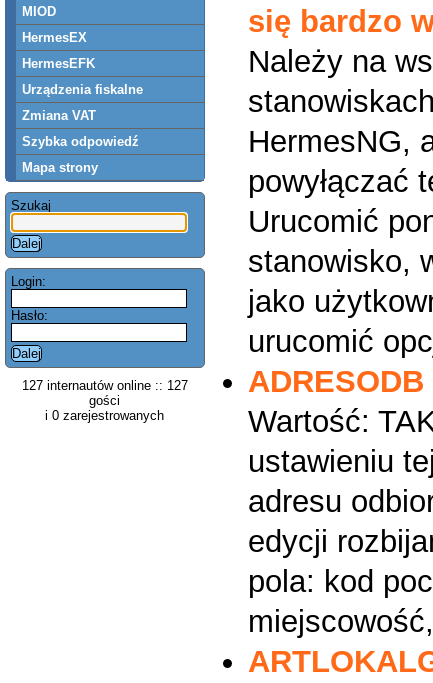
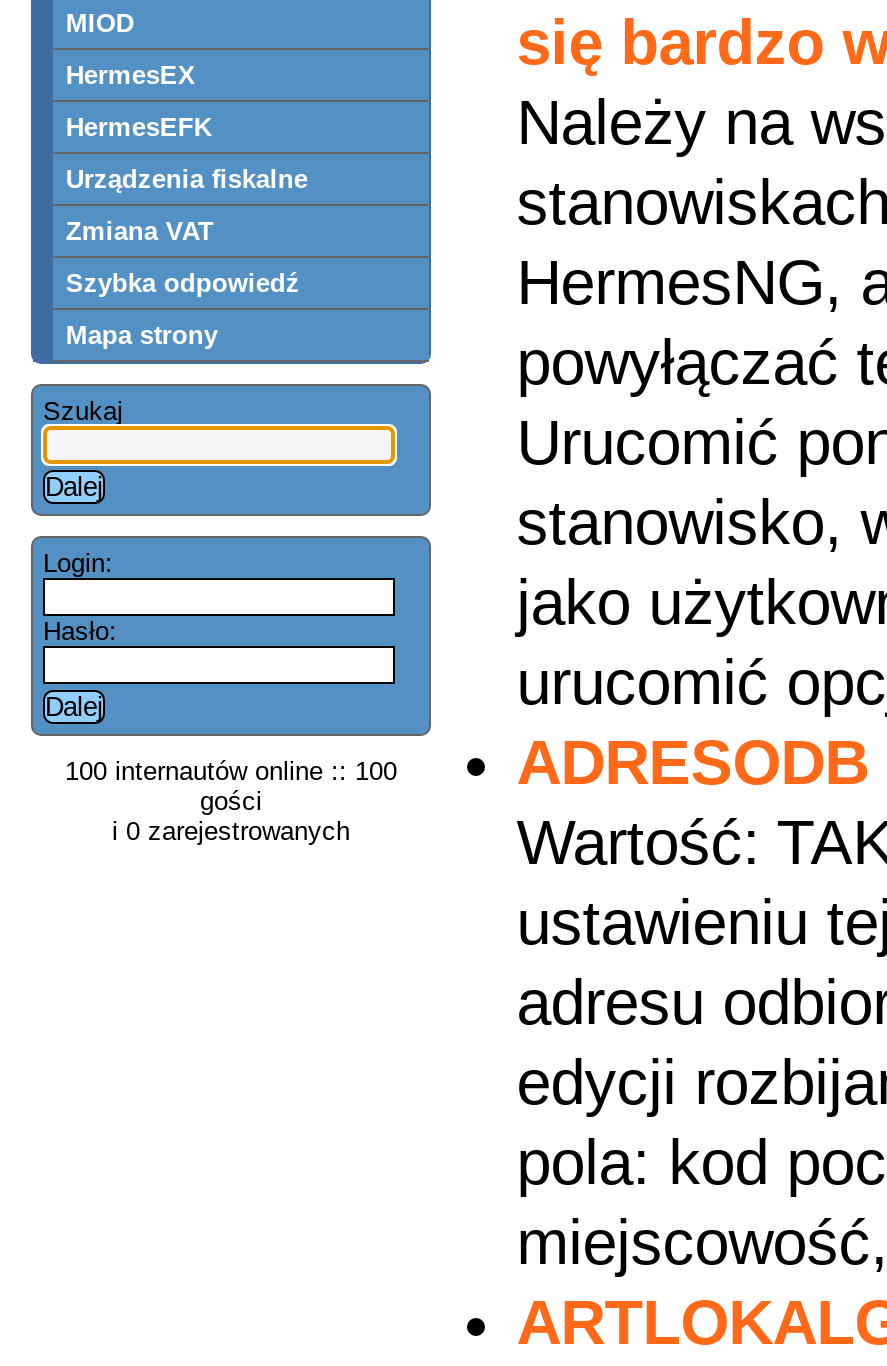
- 127 internautów online :: 127
+ 100 internautów online :: 100
